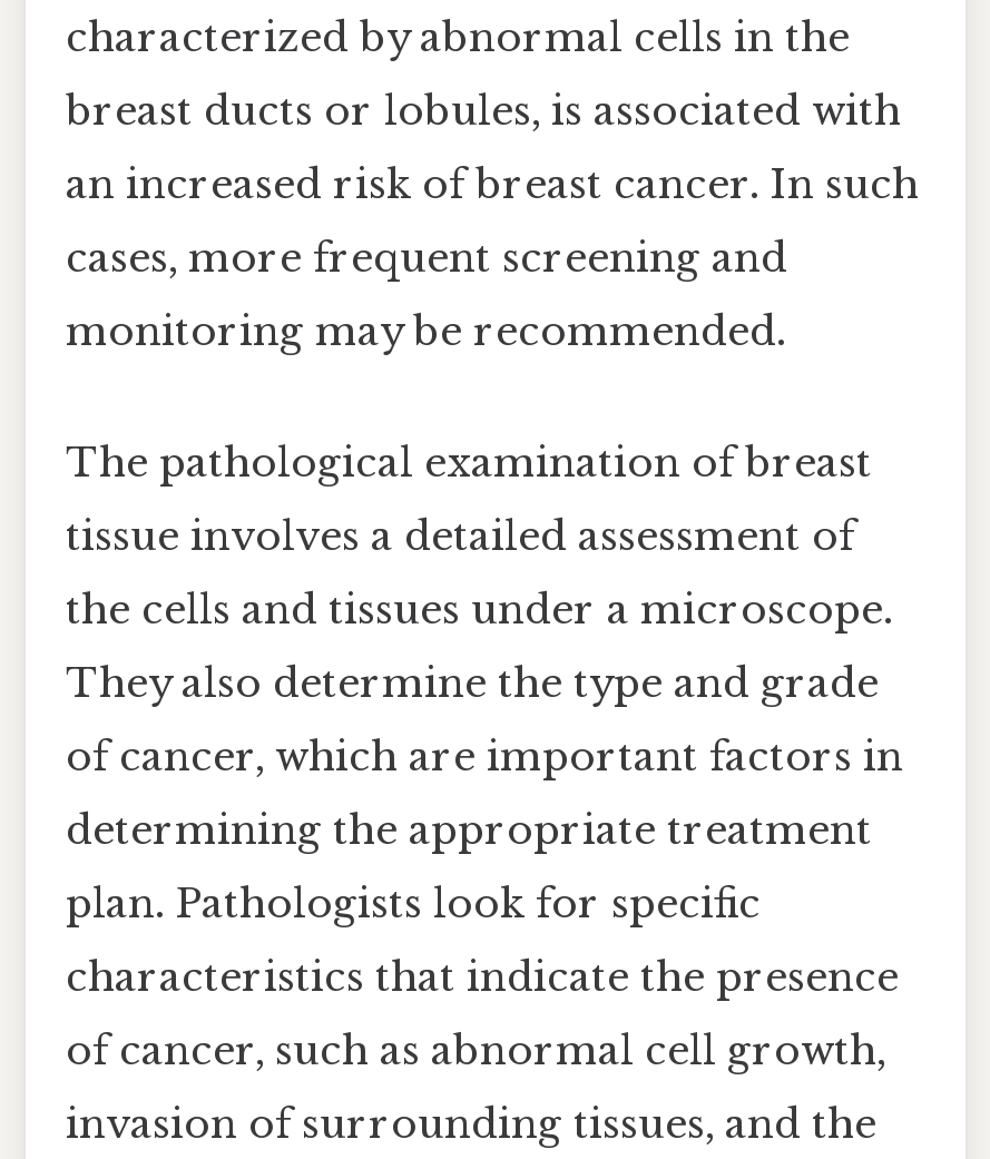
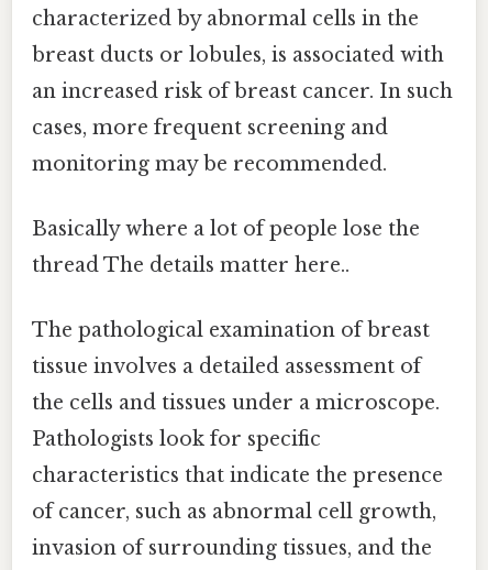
+ Basically where a lot of people lose the
+ thread The details matter here..

moved down: The pathological examination of breast | tissue involves a detailed assessment of | the cells and tissues under a microscope.

- They also determine the type and grade
- of cancer, which are important factors in
- determining the appropriate treatment
- plan. Pathologists look for specific
+ Pathologists look for specific
